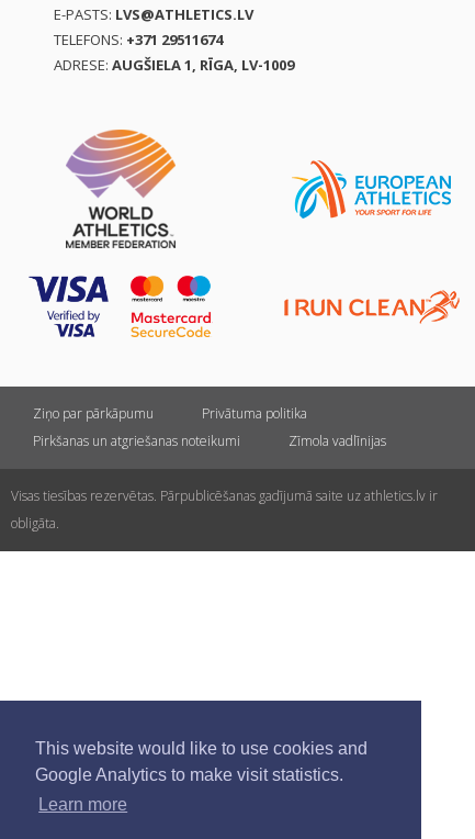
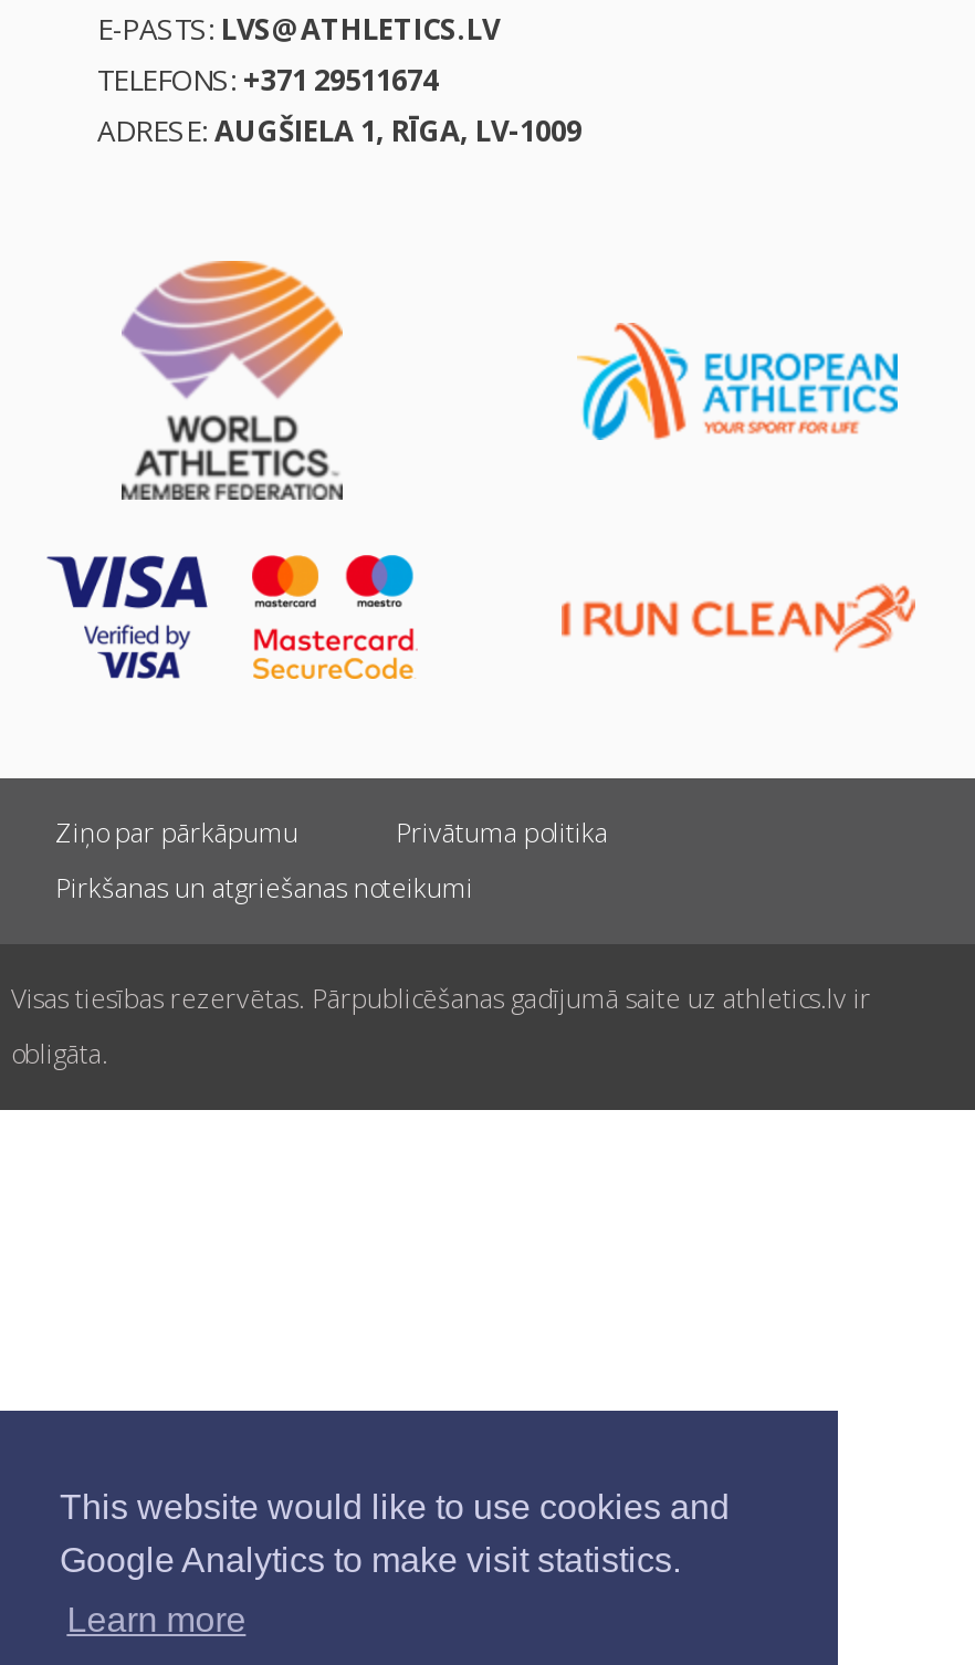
- Zīmola vadlīnijas
